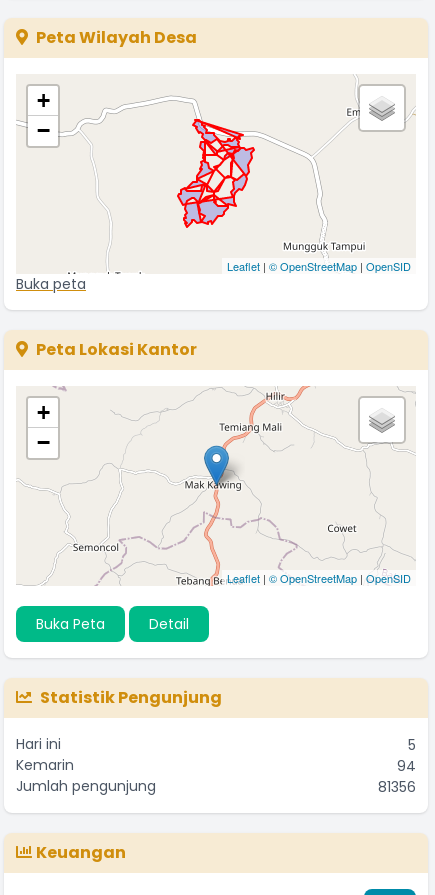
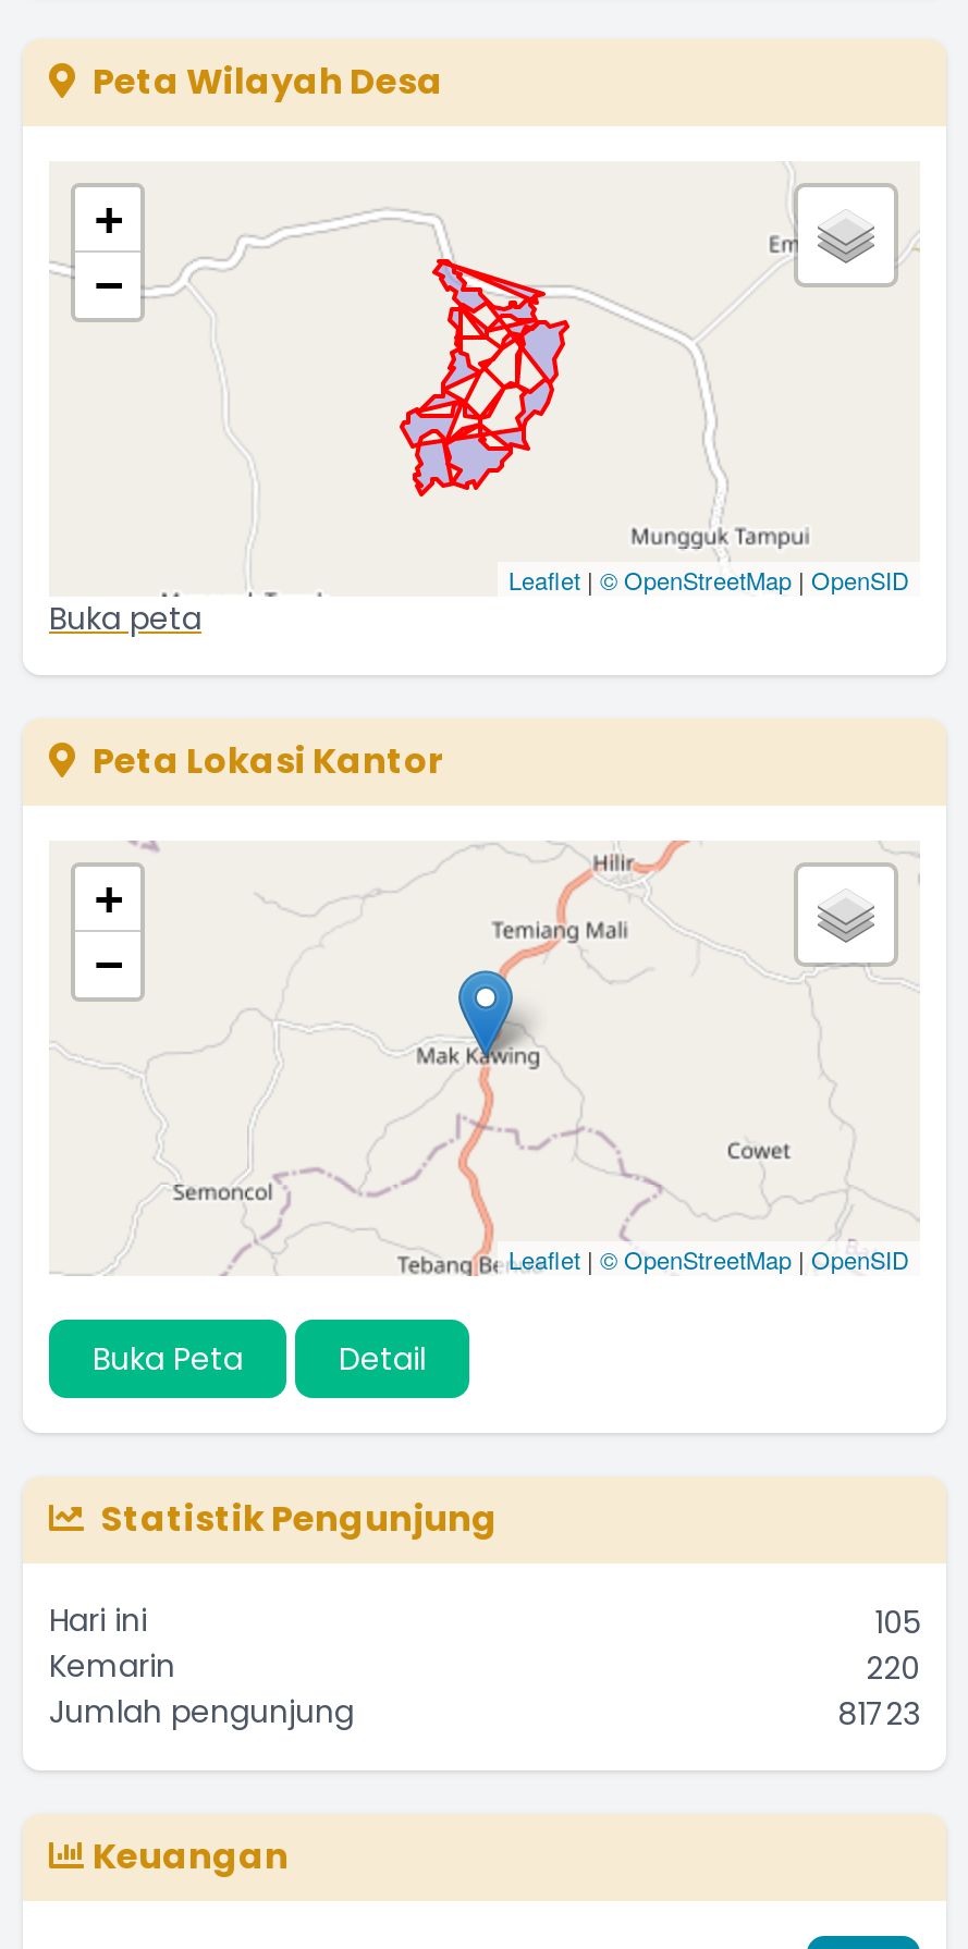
- 5
+ 105

- 94
+ 220

- 81356
+ 81723
